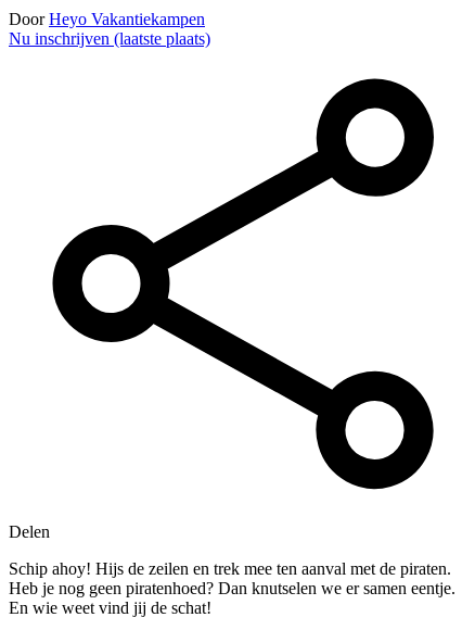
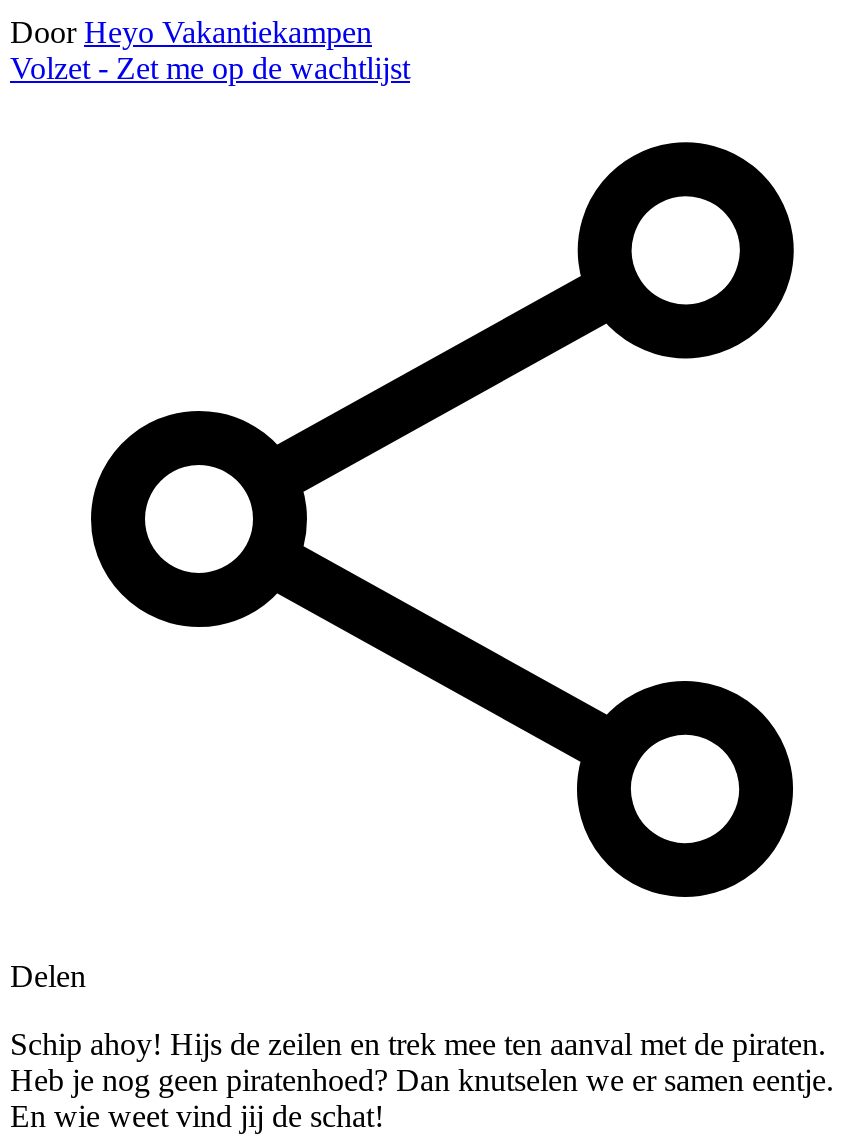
- Nu inschrijven (laatste plaats)
+ Volzet - Zet me op de wachtlijst
